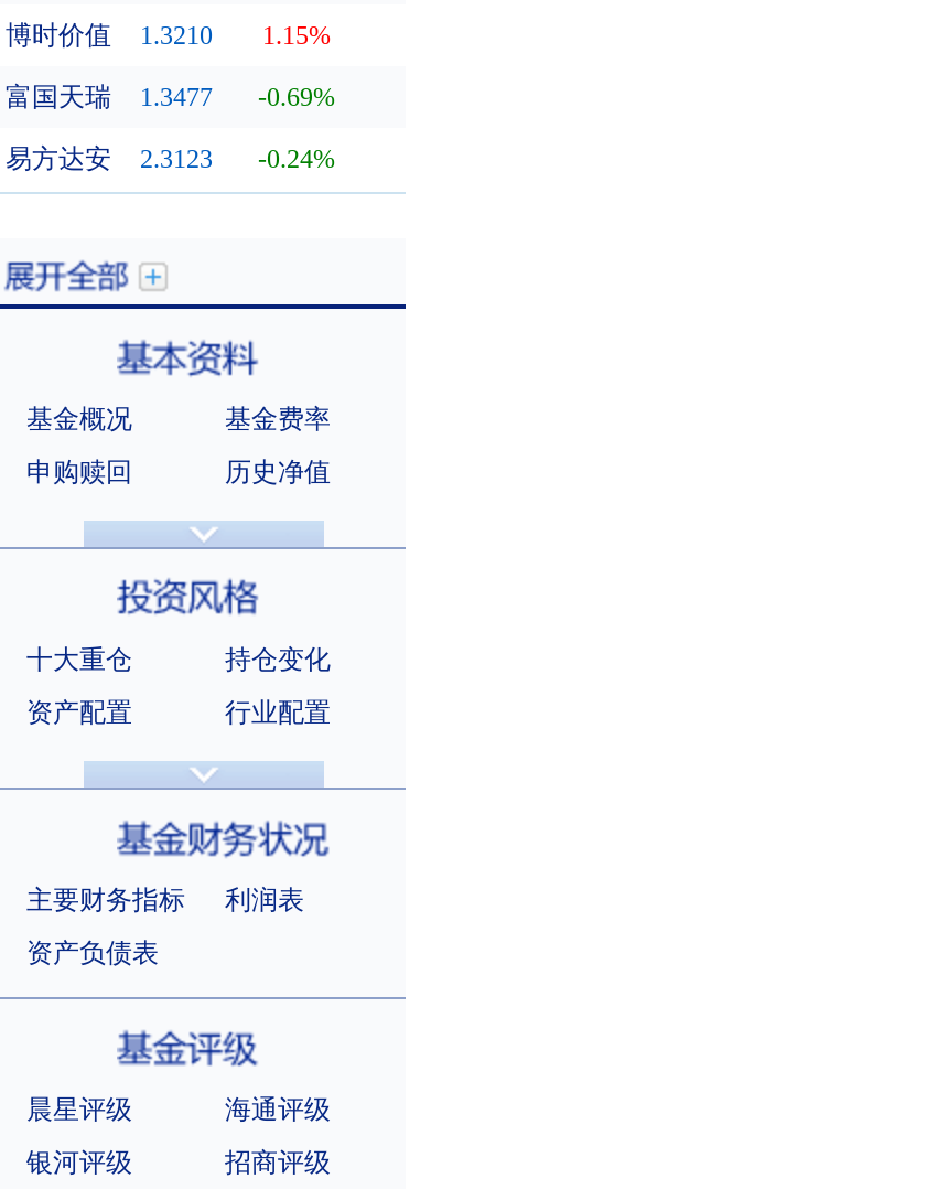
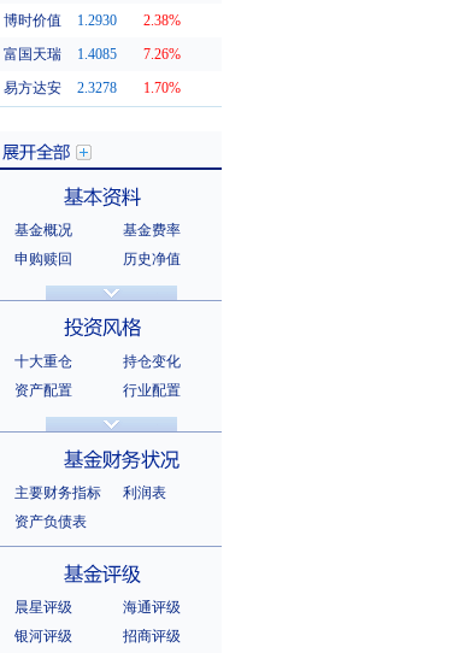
- 1.3210
+ 1.2930

- 1.15%
+ 2.38%

- 1.3477
+ 1.4085

- -0.69%
+ 7.26%

- 2.3123
+ 2.3278

- -0.24%
+ 1.70%
